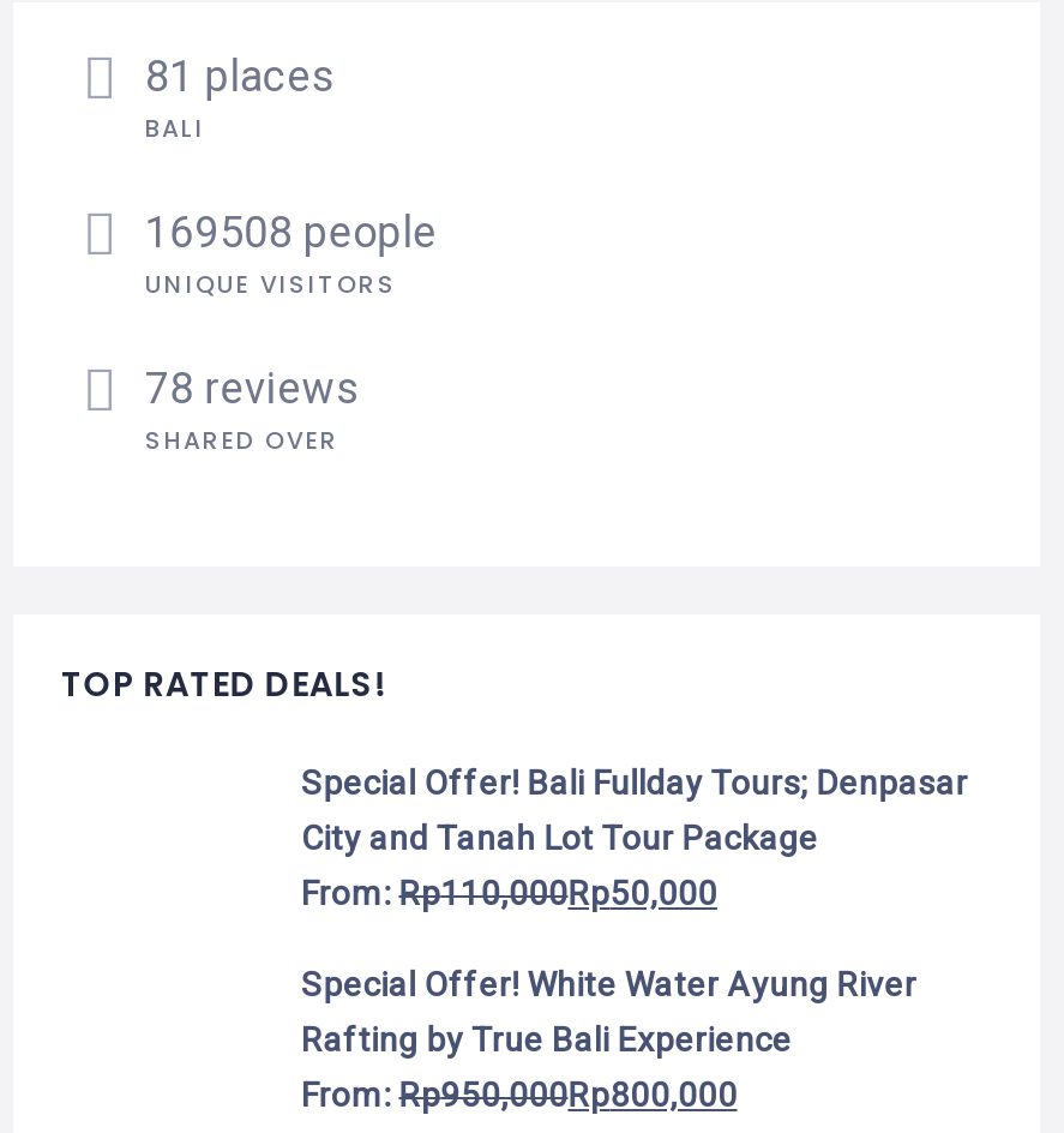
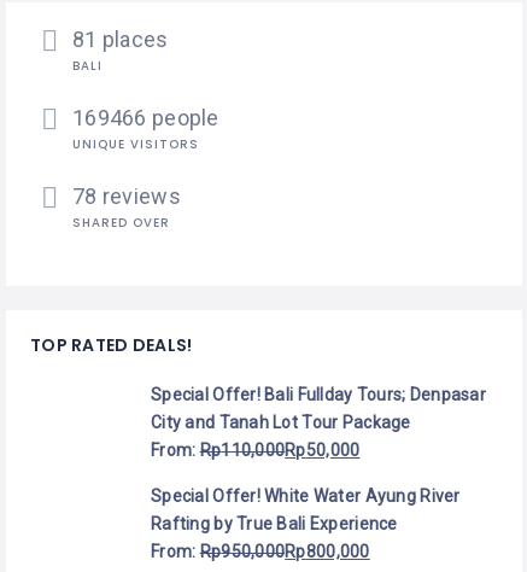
- 169508 people
+ 169466 people
